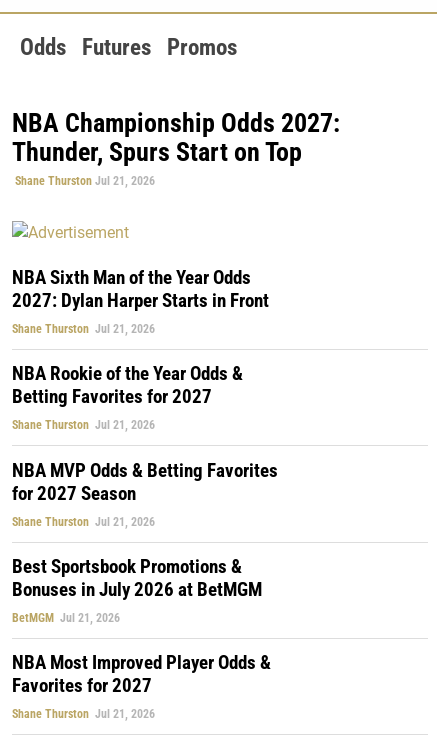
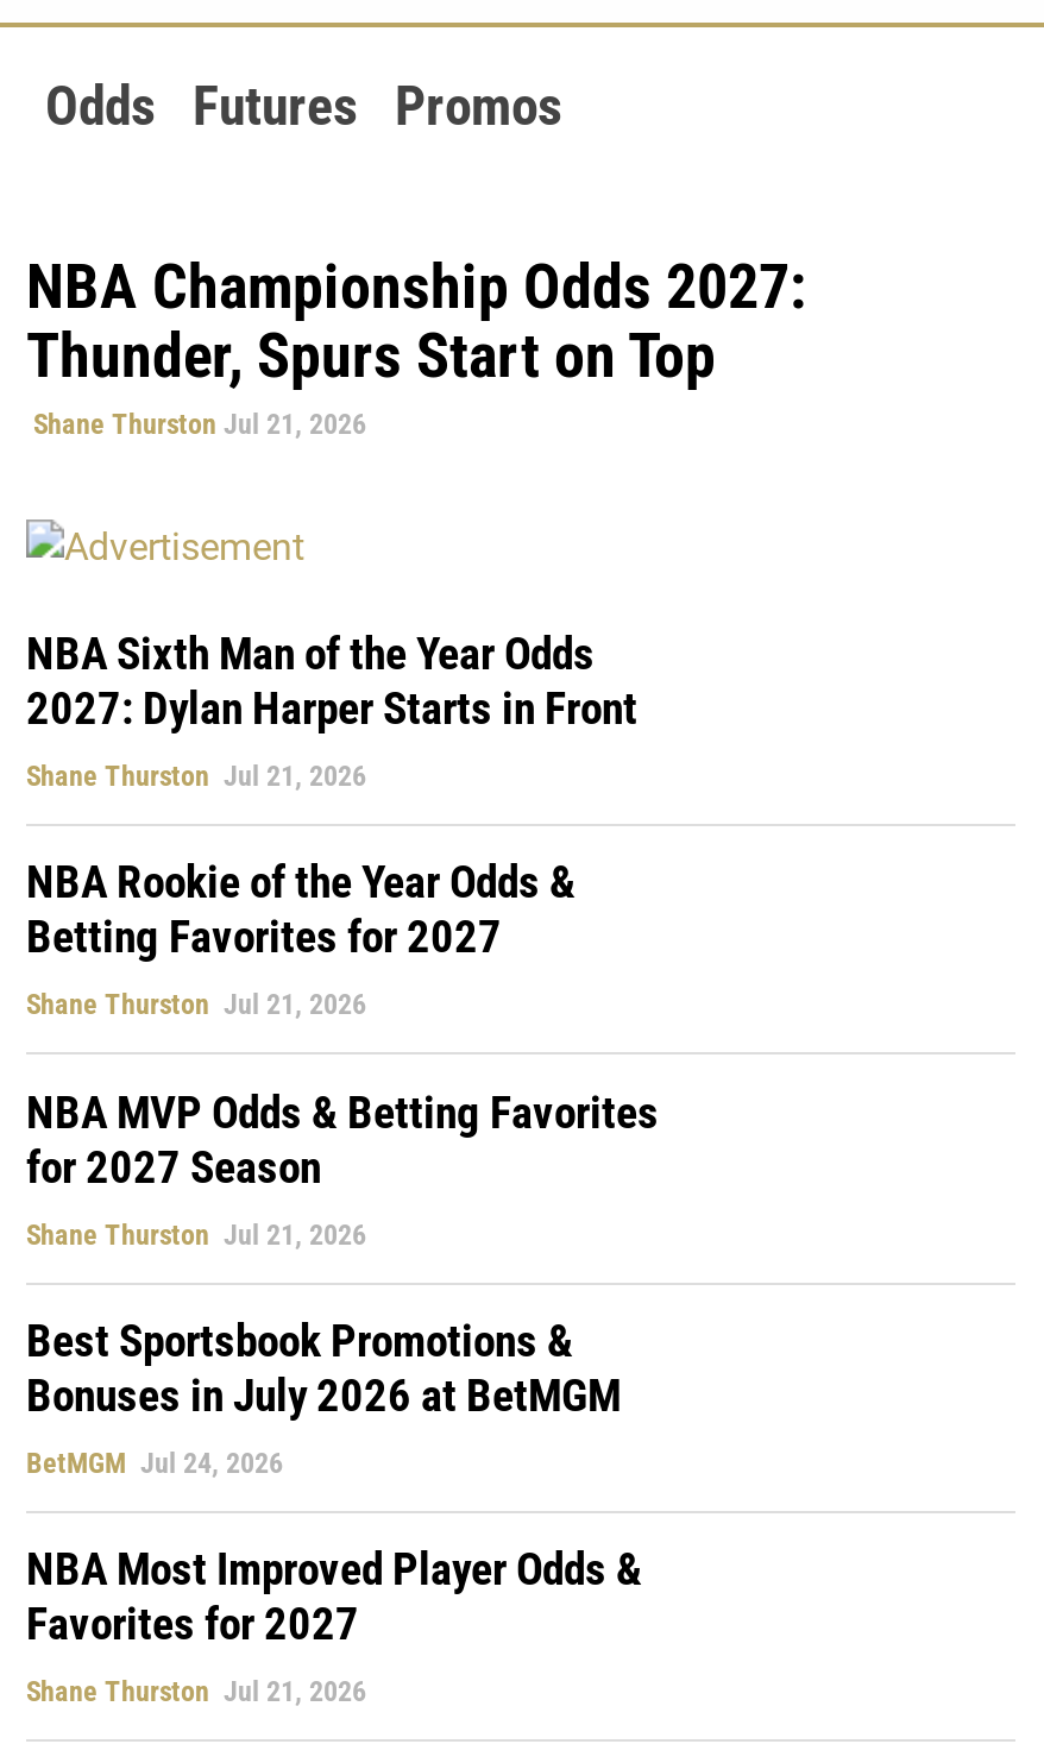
- BetMGM Jul 21, 2026
+ BetMGM Jul 24, 2026
